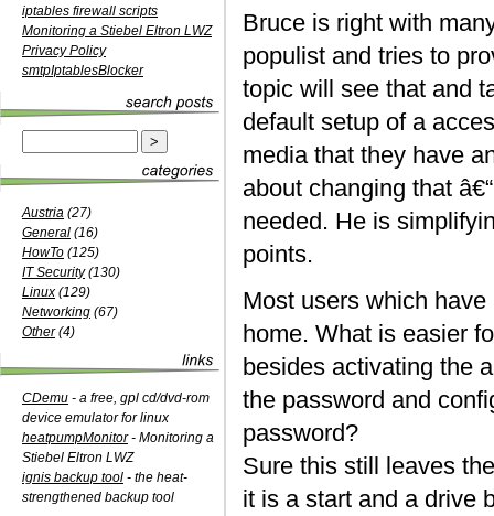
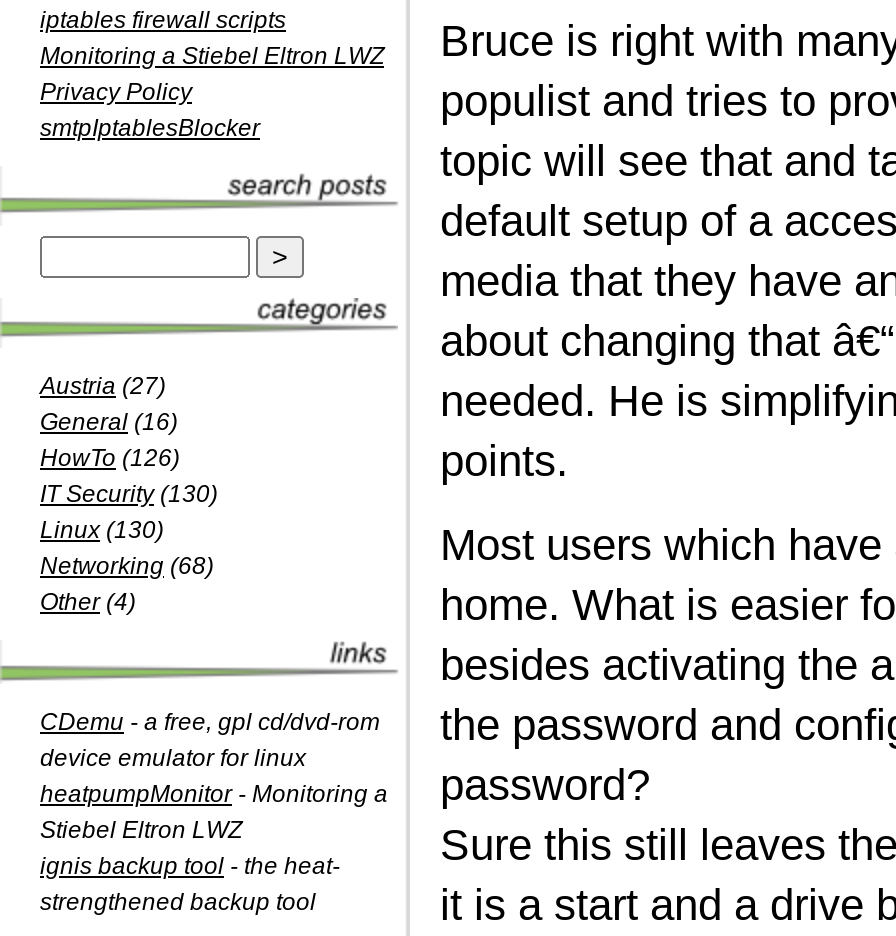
- HowTo (125)
+ HowTo (126)

- Linux (129)
+ Linux (130)

- Networking (67)
+ Networking (68)
